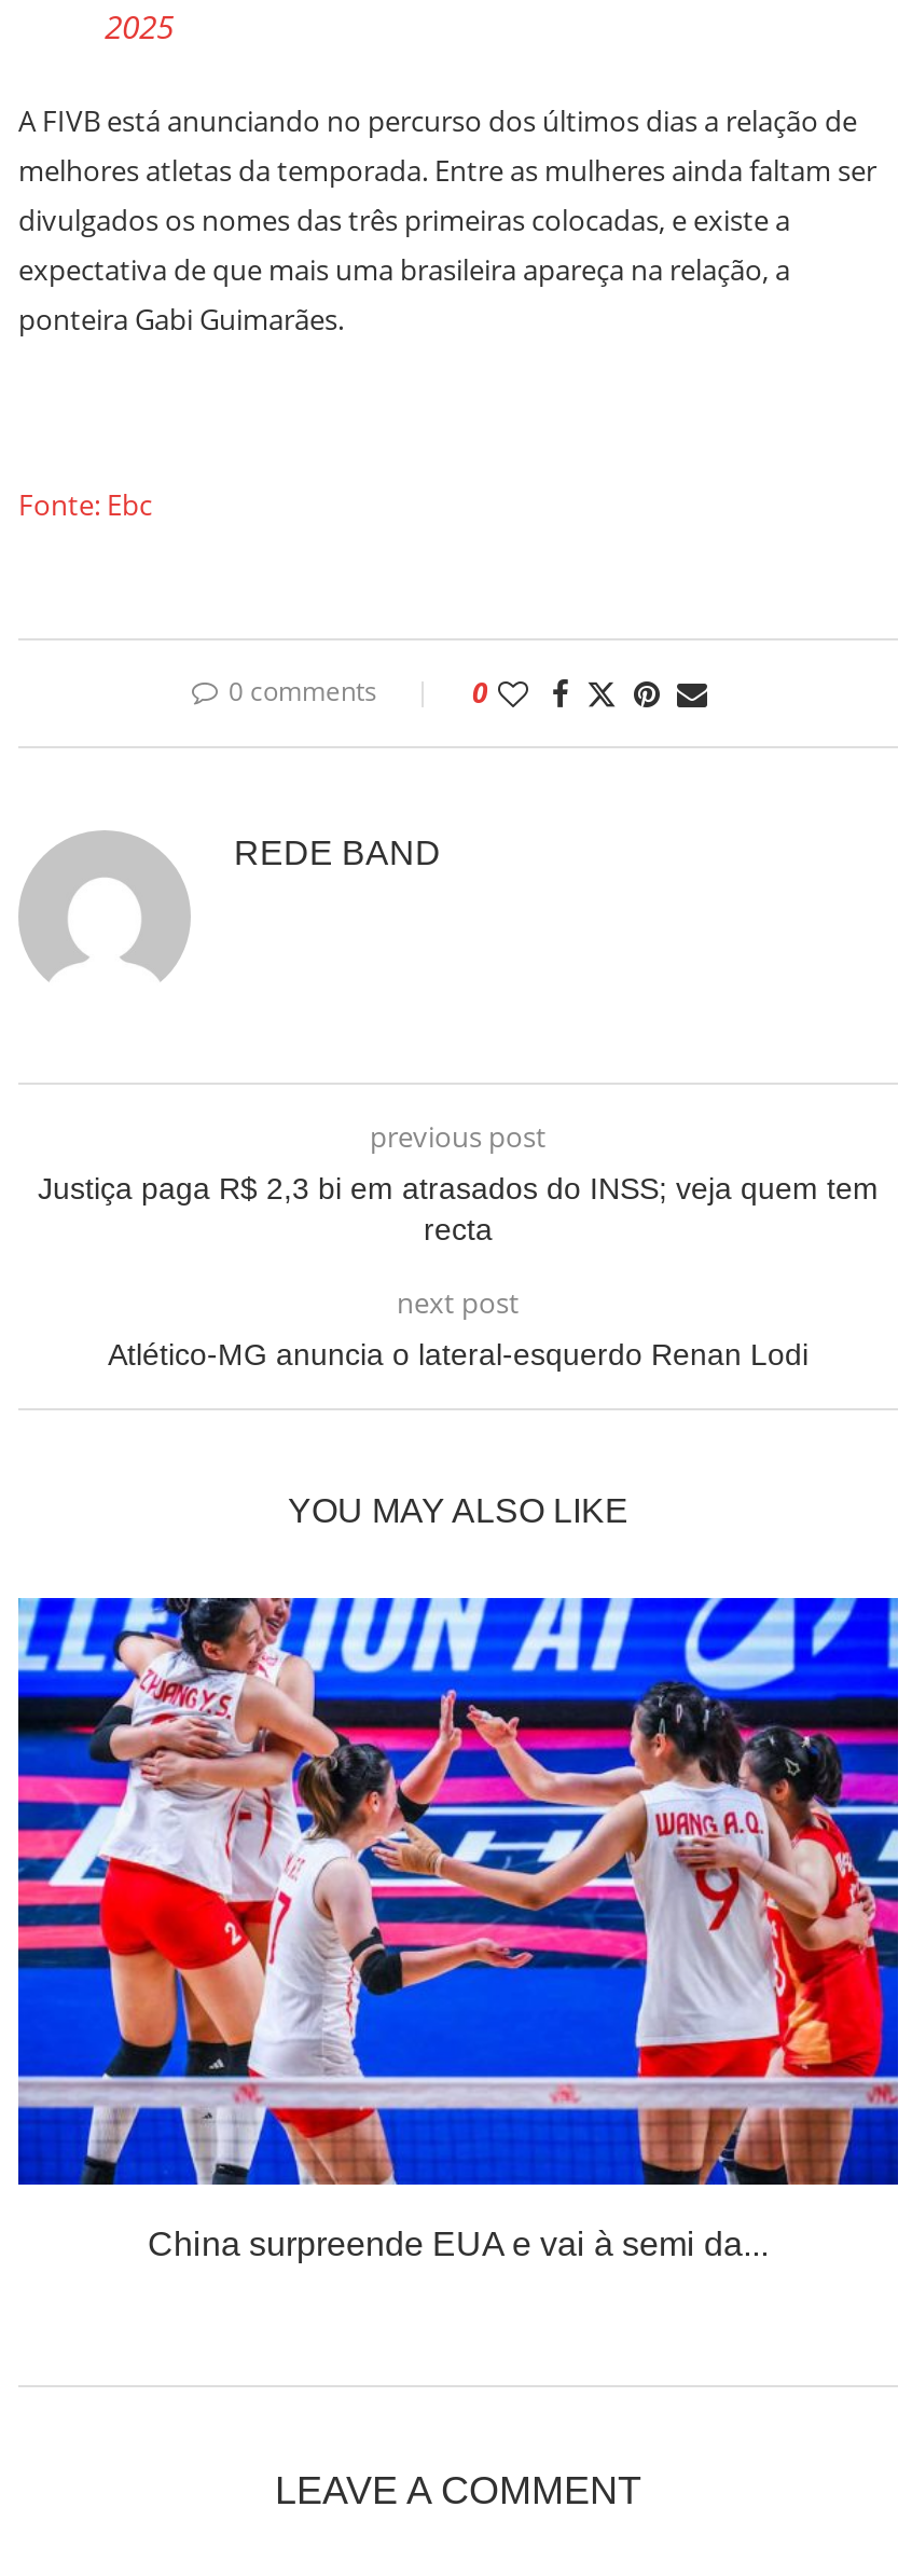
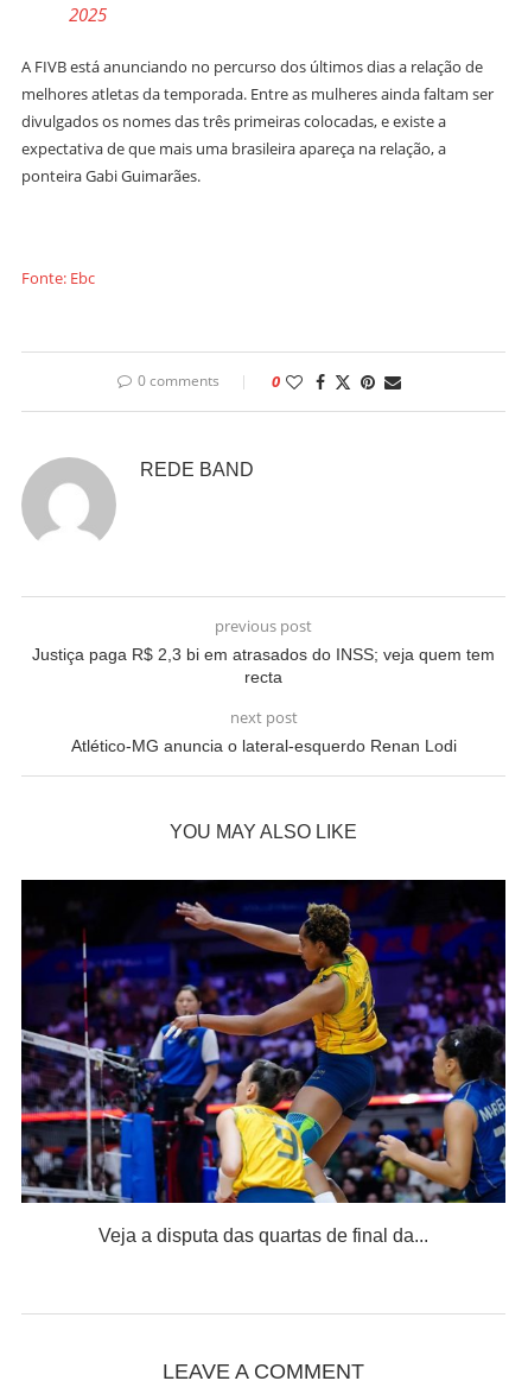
- [image]
- China surpreende EUA e vai à semi da...
+ [image]
+ Veja a disputa das quartas de final da...
